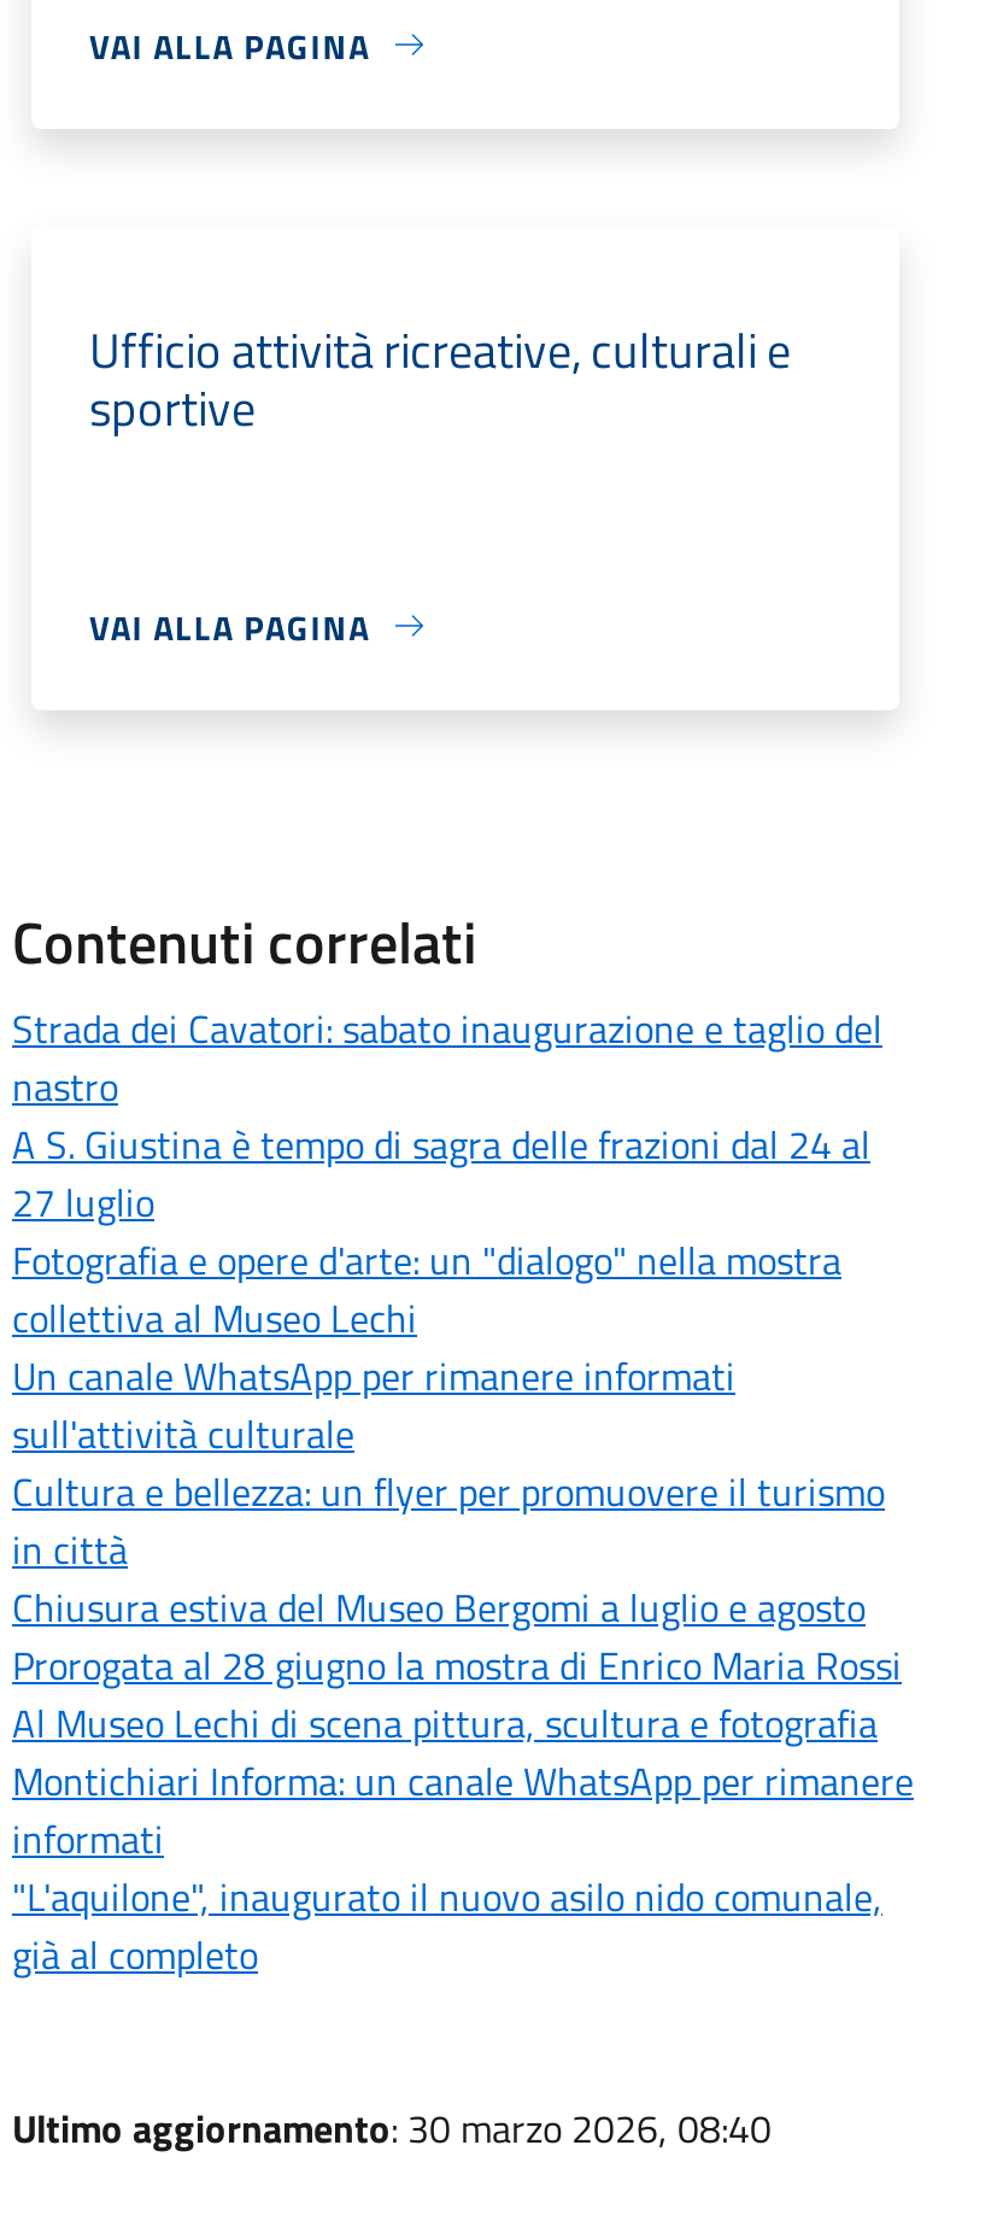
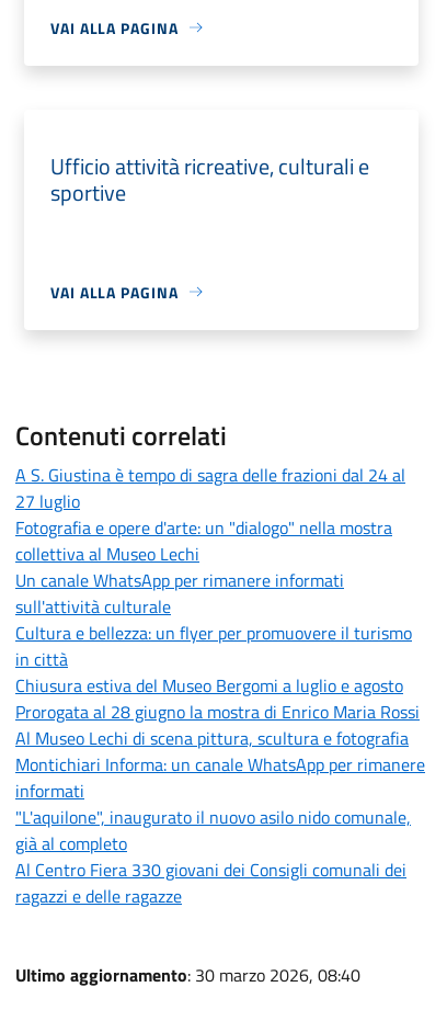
- Strada dei Cavatori: sabato inaugurazione e taglio del
- nastro

moved up: A S. Giustina è tempo di sagra delle frazioni dal 24 al | 27 luglio | Fotografia e opere d'arte: un "dialogo" nella mostra | ... | "L'aquilone", inaugurato il nuovo asilo nido comunale, | già al completo

+ Al Centro Fiera 330 giovani dei Consigli comunali dei
+ ragazzi e delle ragazze
